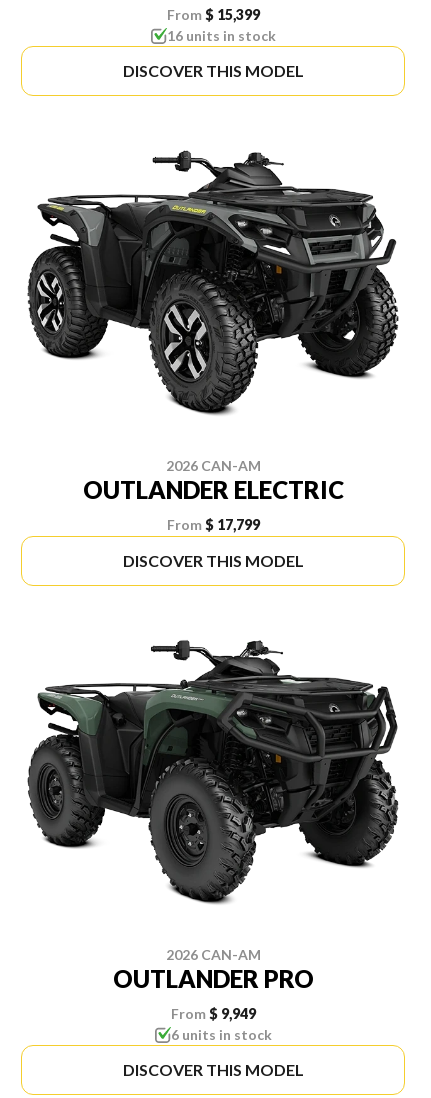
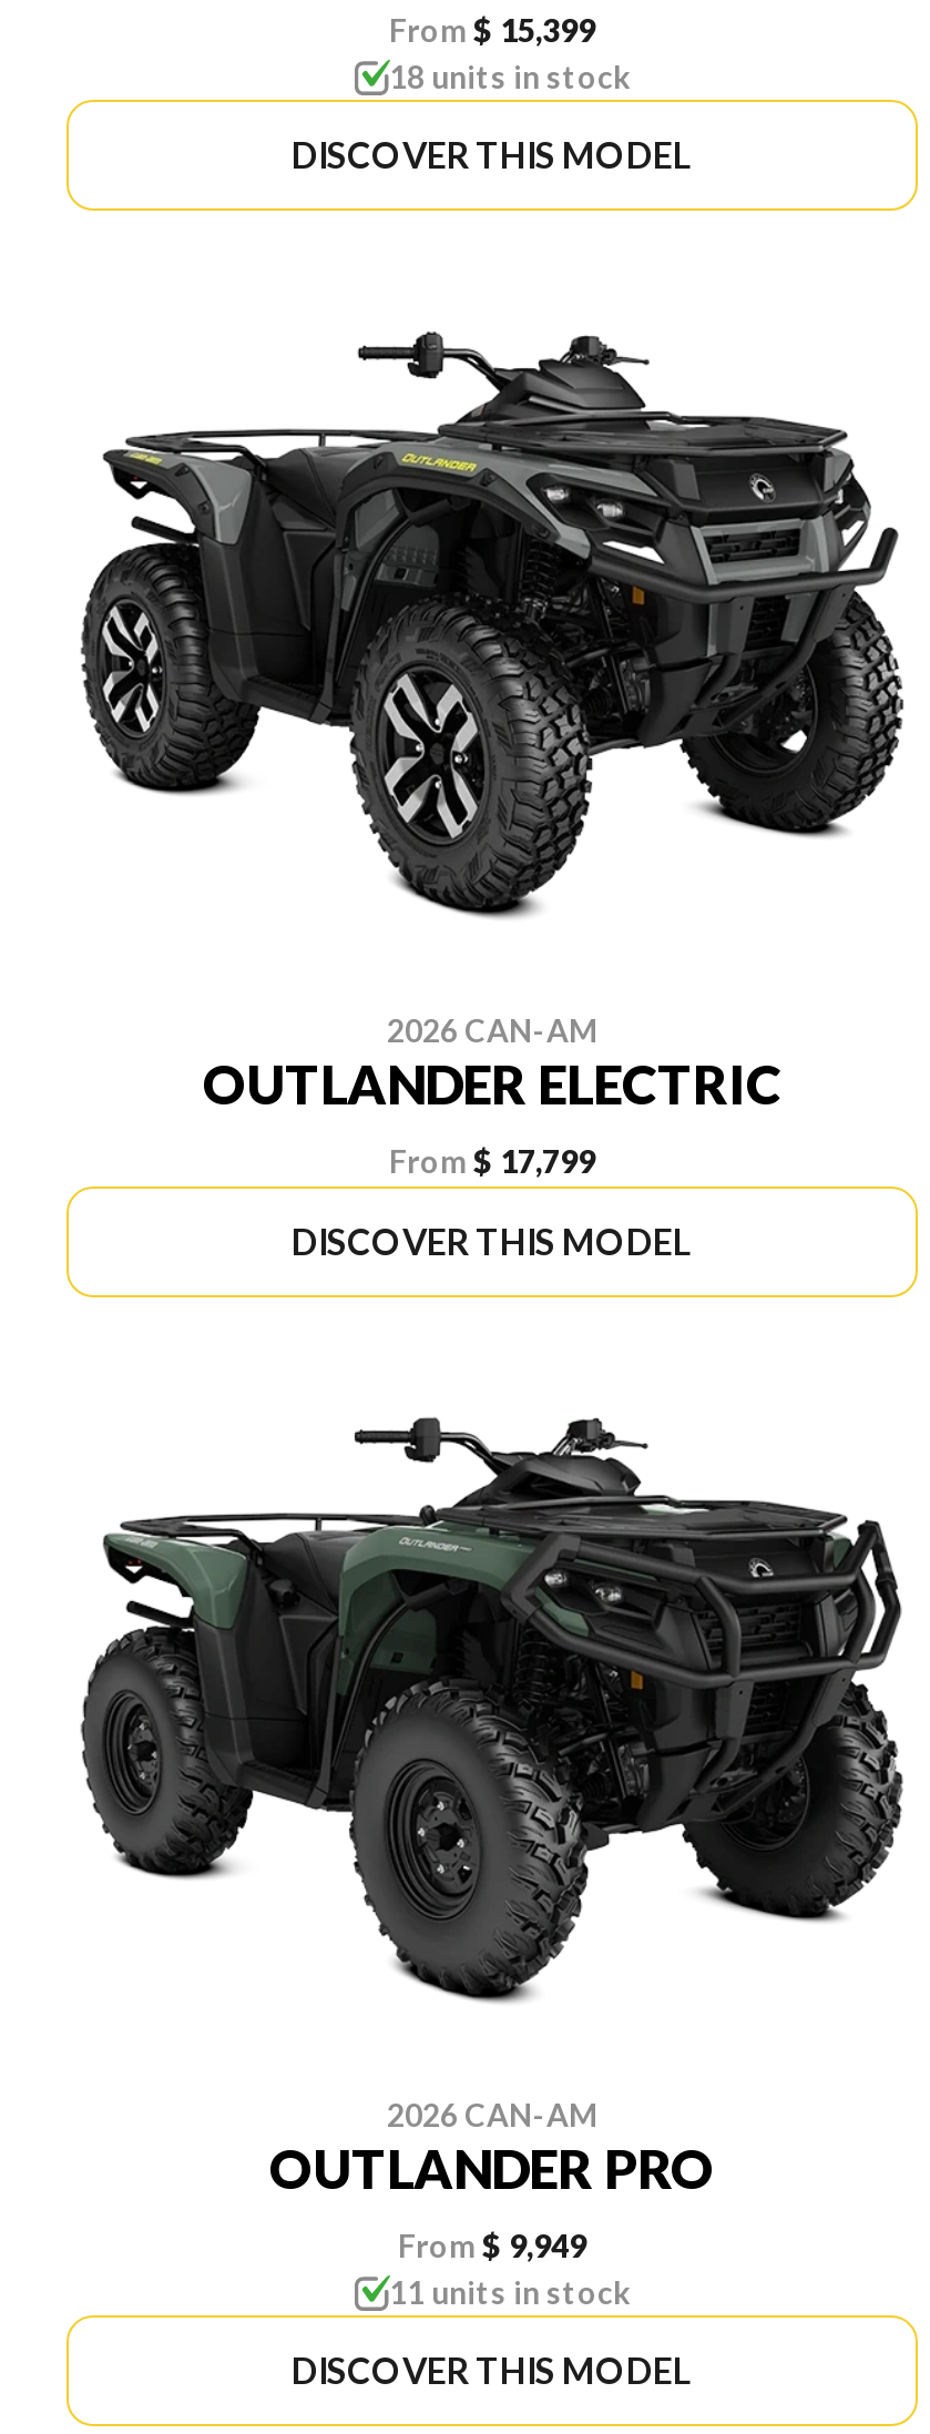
- 16 units in stock
+ 18 units in stock

- 6 units in stock
+ 11 units in stock
